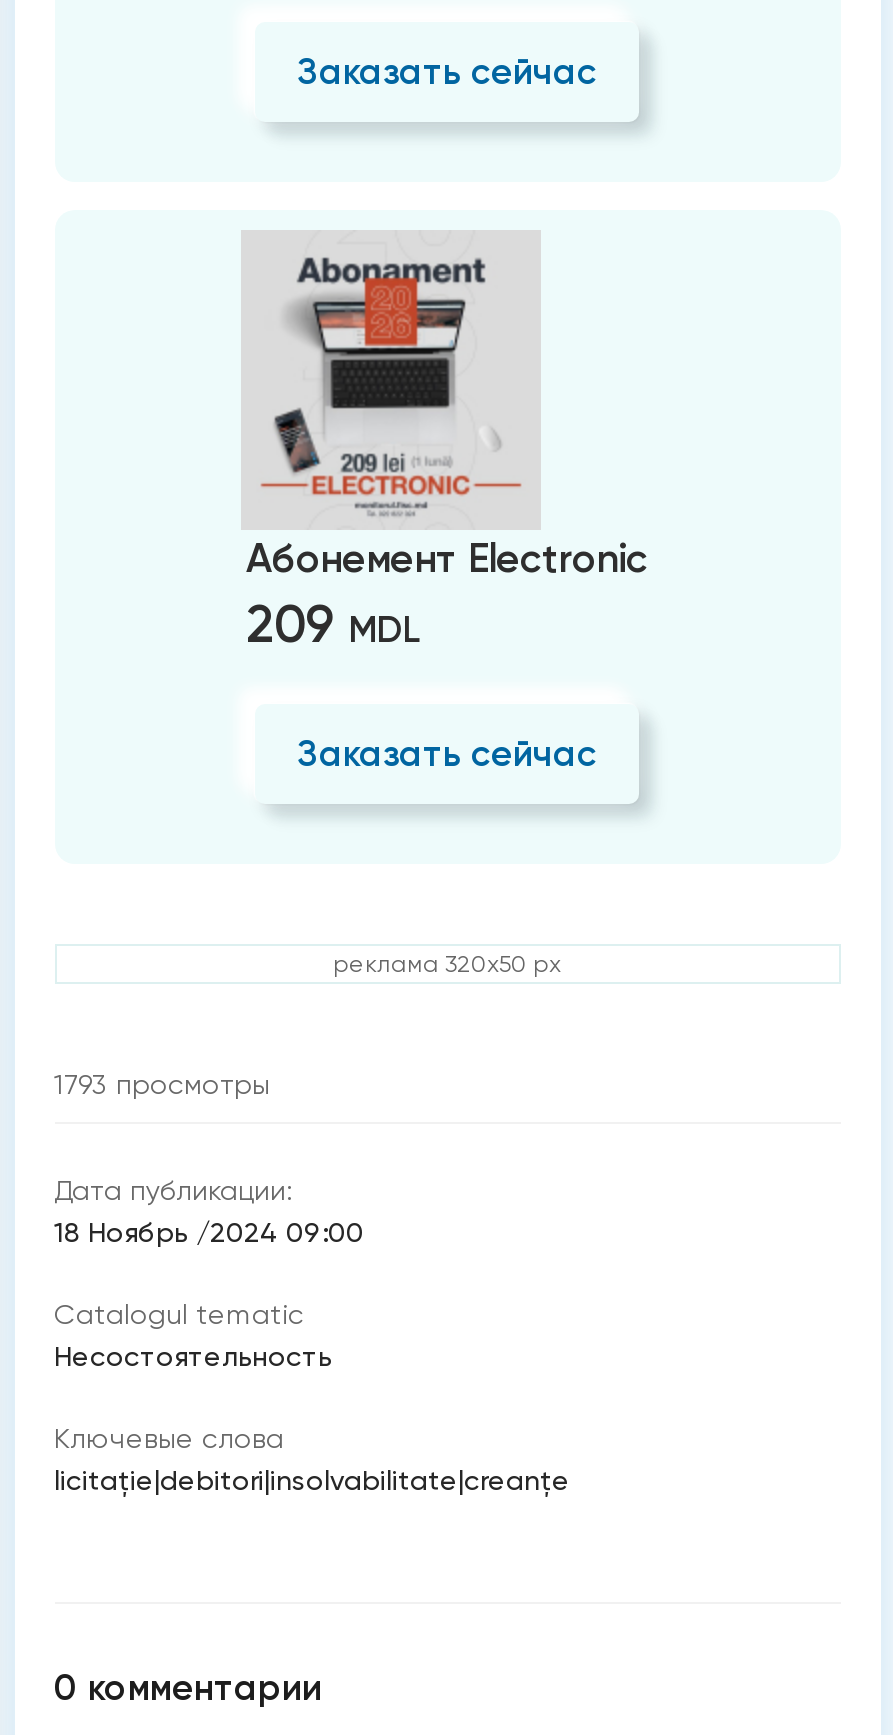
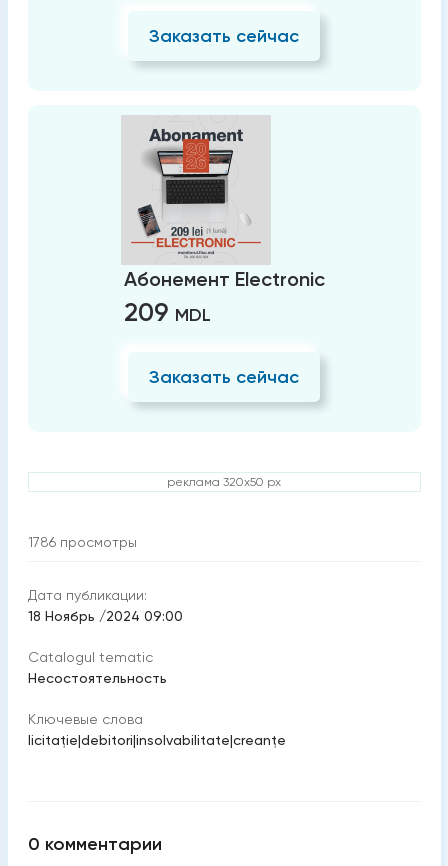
- 1793 просмотры
+ 1786 просмотры
